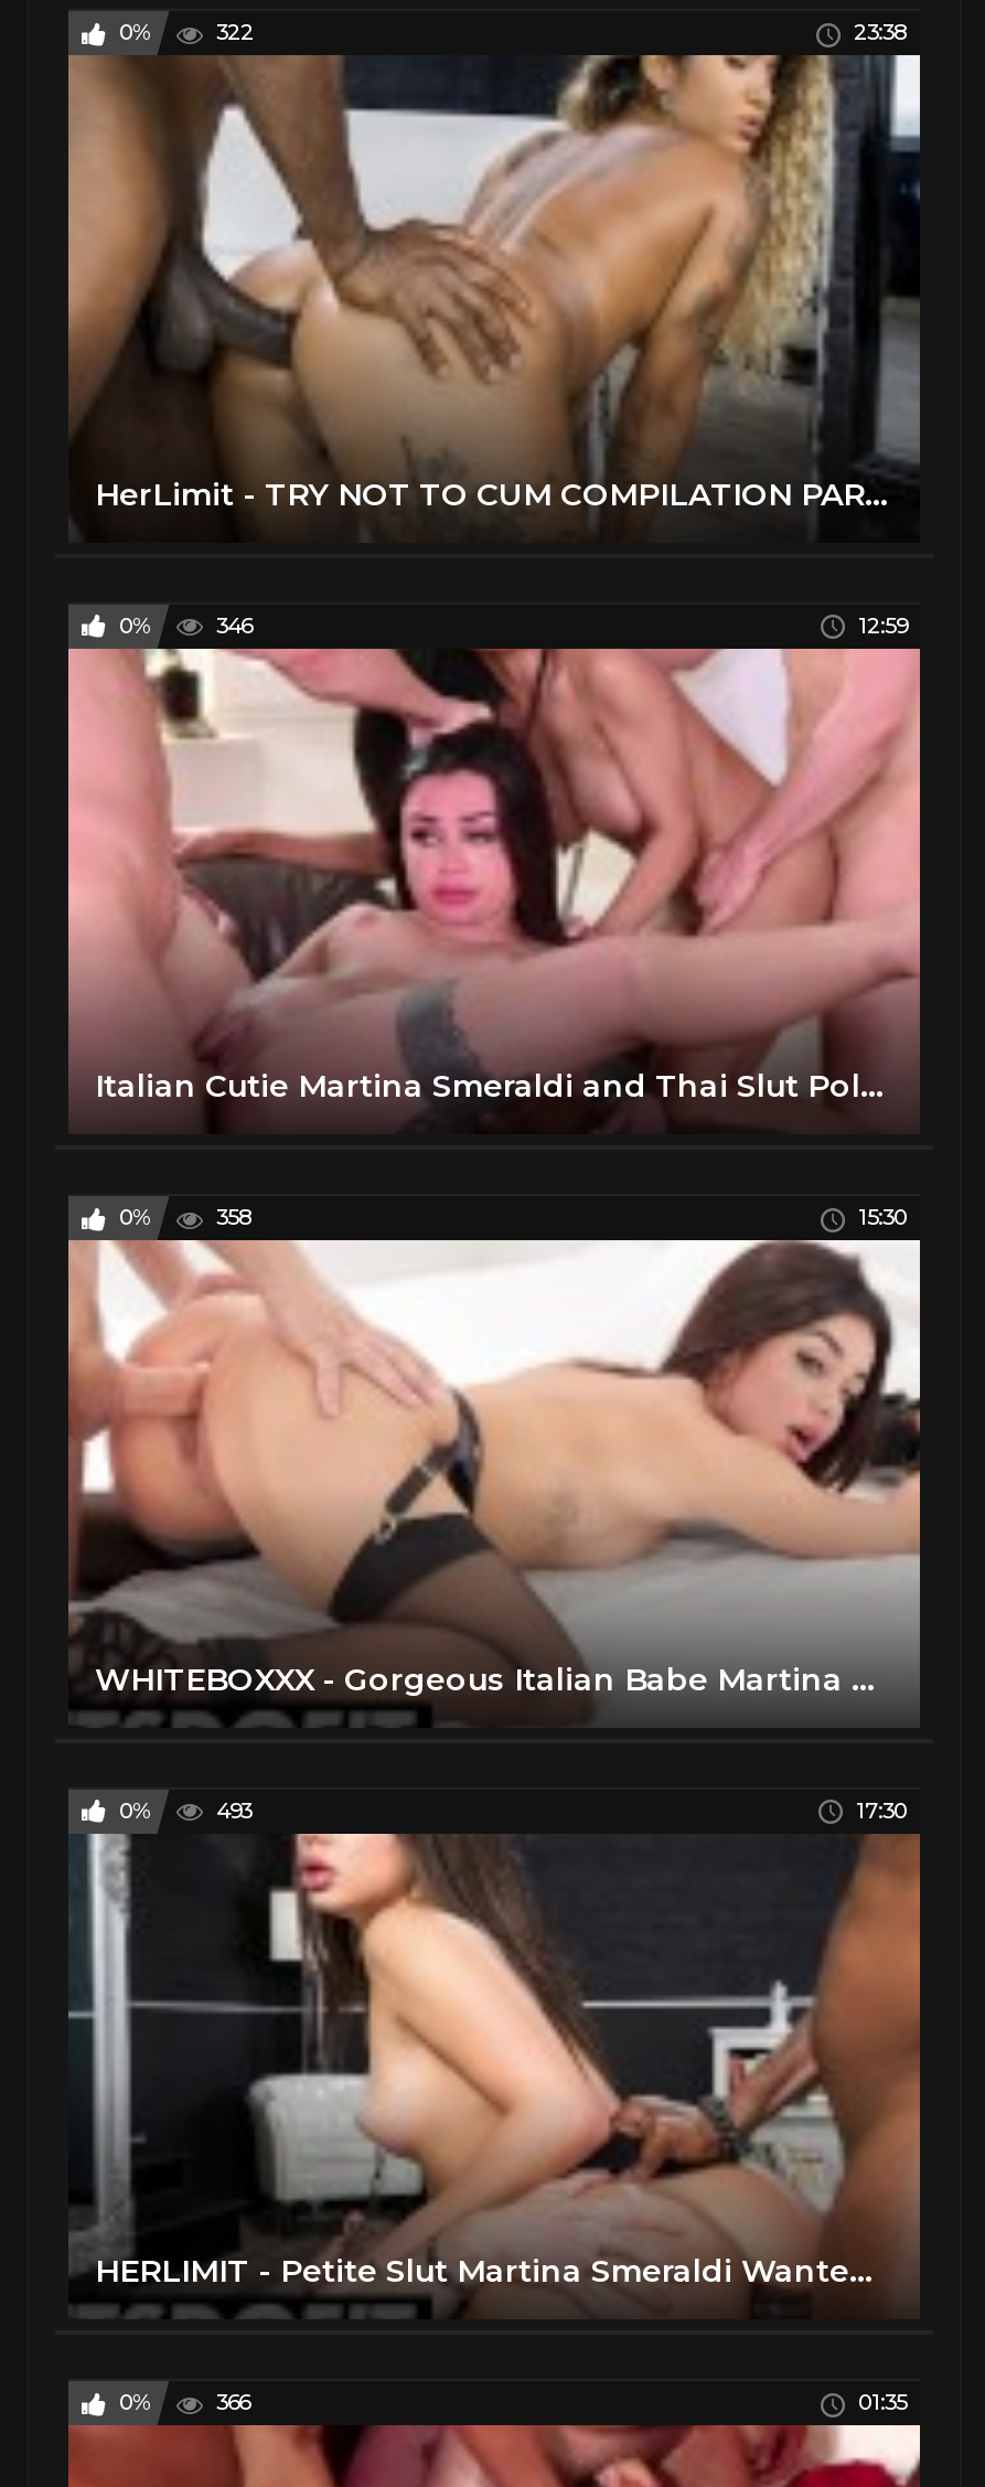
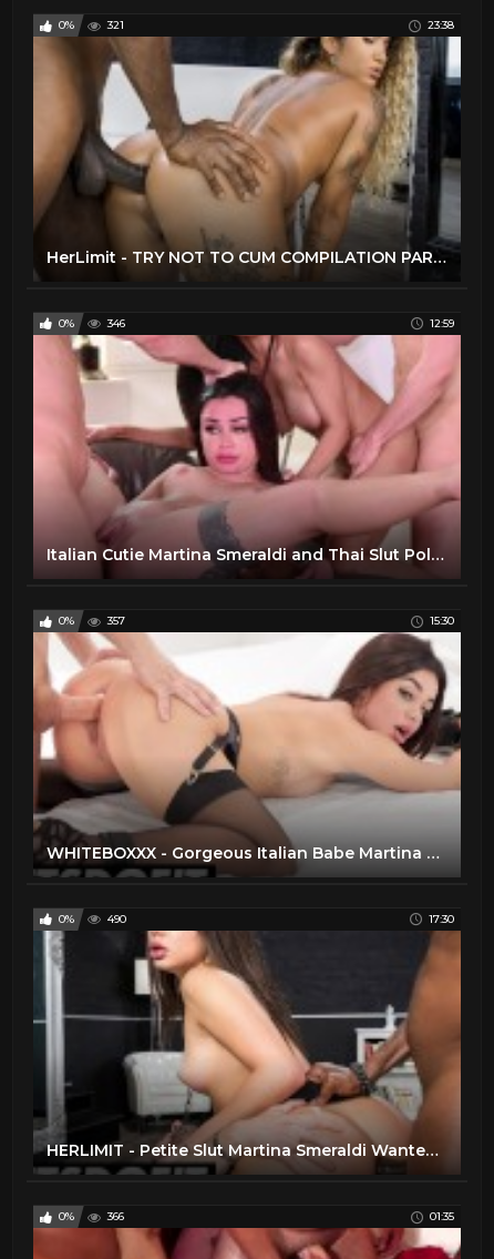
- 322
+ 321

- 358
+ 357

- 493
+ 490
